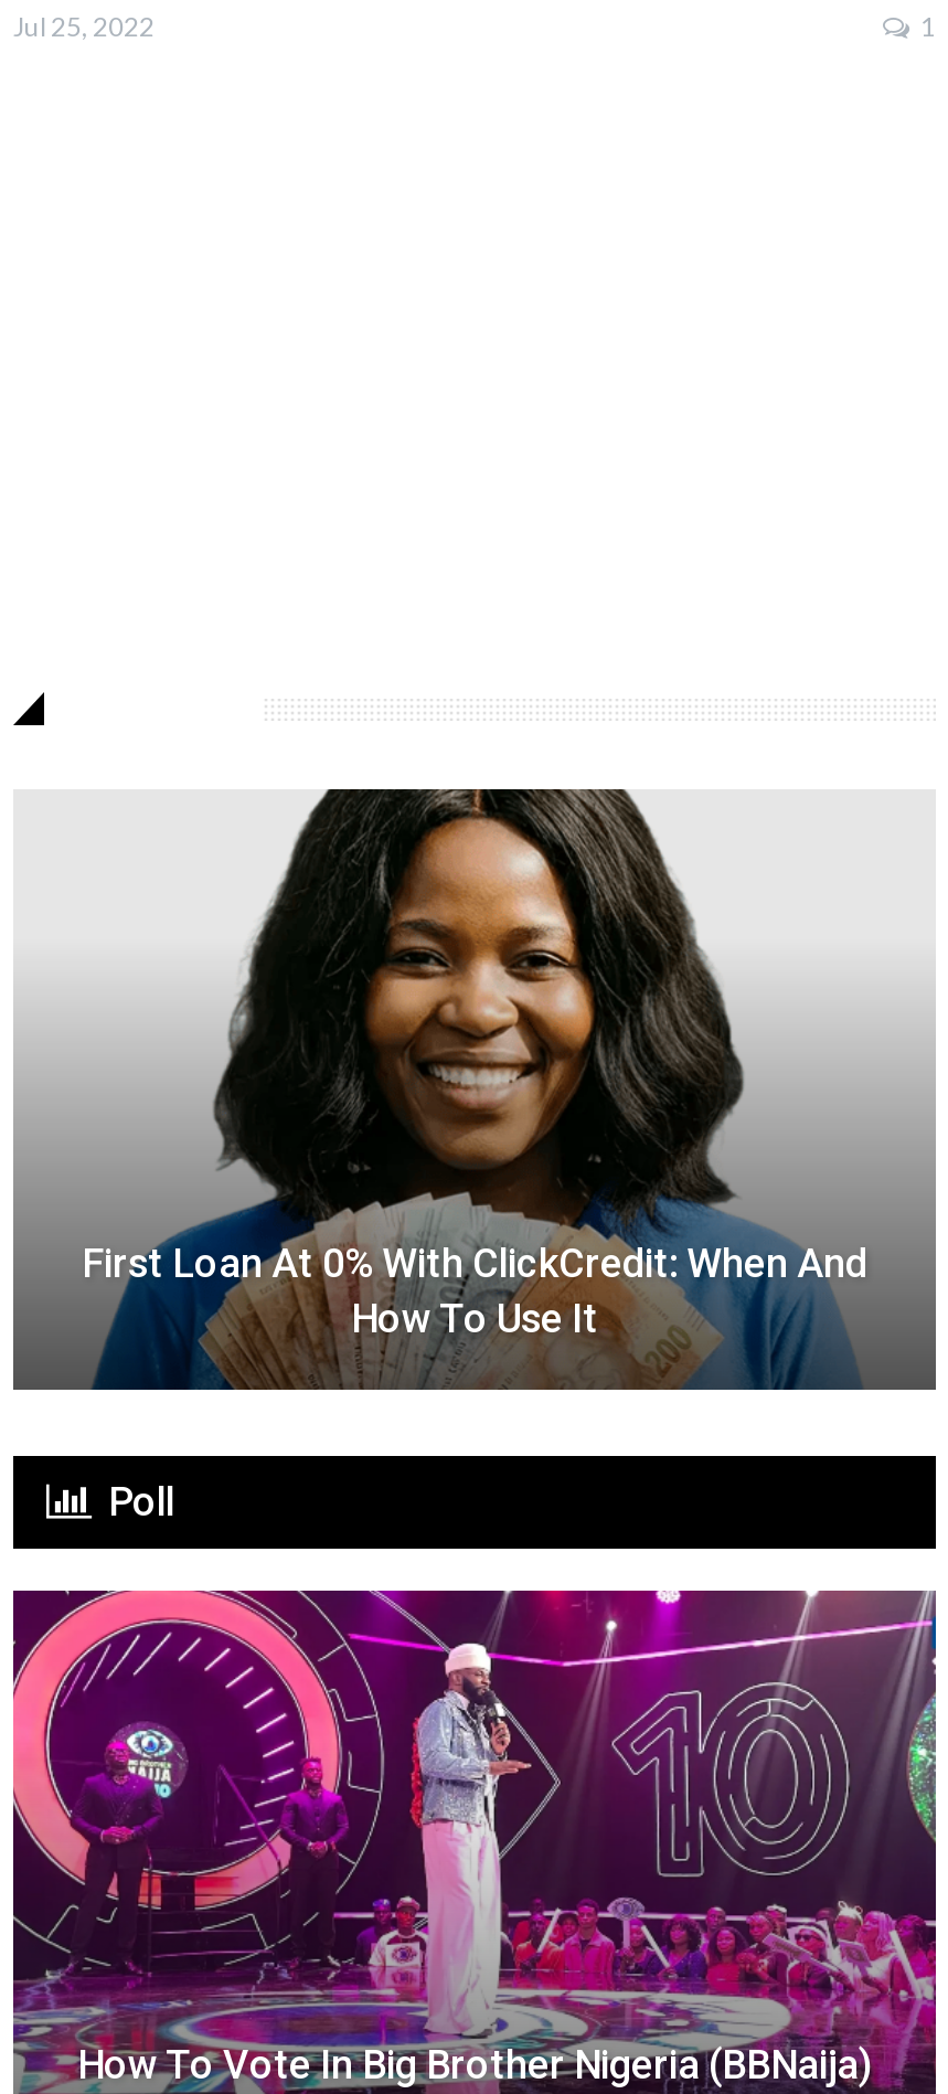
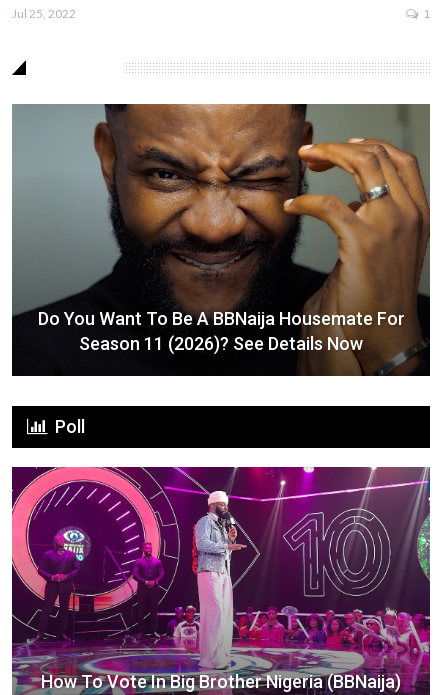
- [image]
- First Loan At 0% With ClickCredit: When And
- How To Use It
+ [image]
+ Do You Want To Be A BBNaija Housemate For
+ Season 11 (2026)? See Details Now
